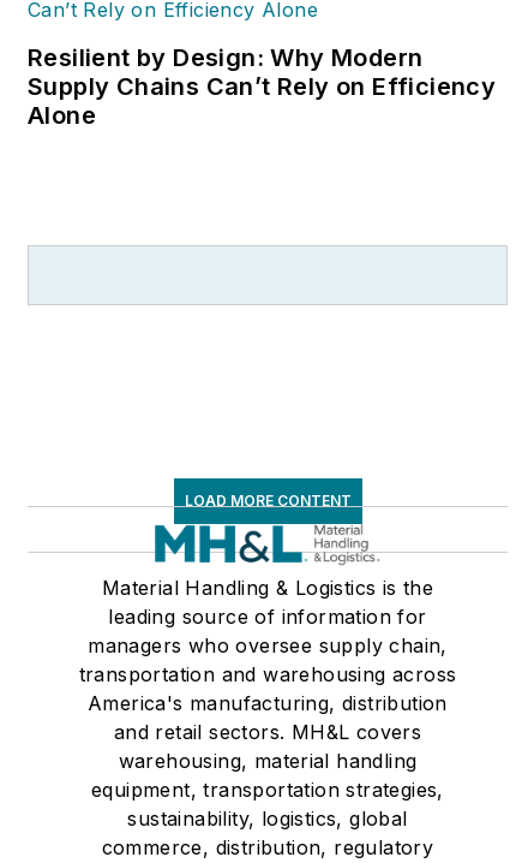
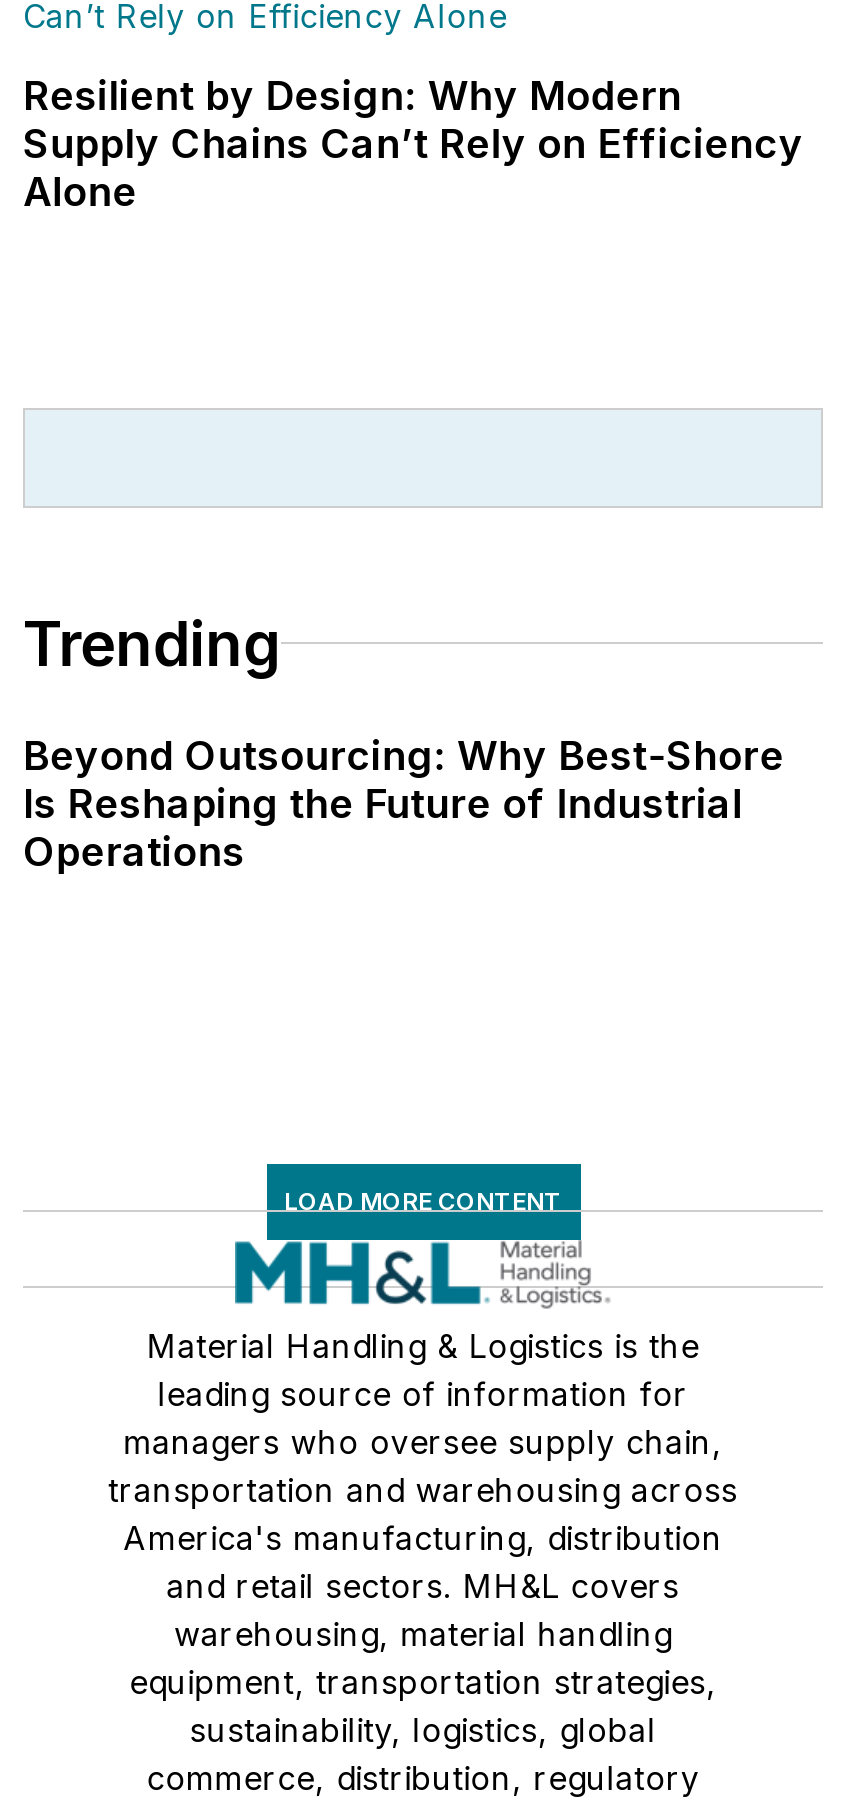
+ Trending
+ Beyond Outsourcing: Why Best-Shore
+ Is Reshaping the Future of Industrial
+ Operations
